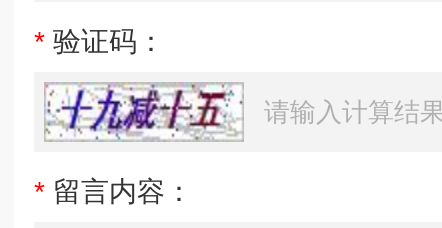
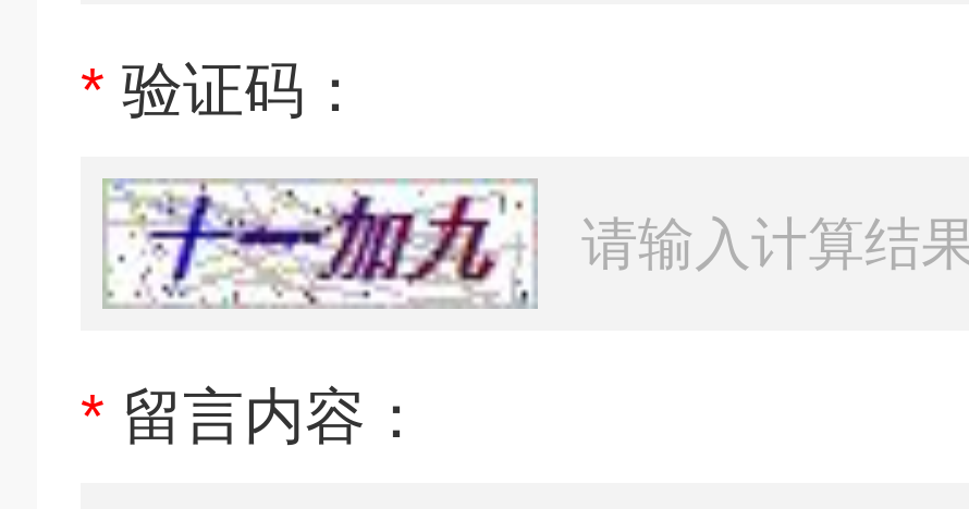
- [image]
+ [image]
